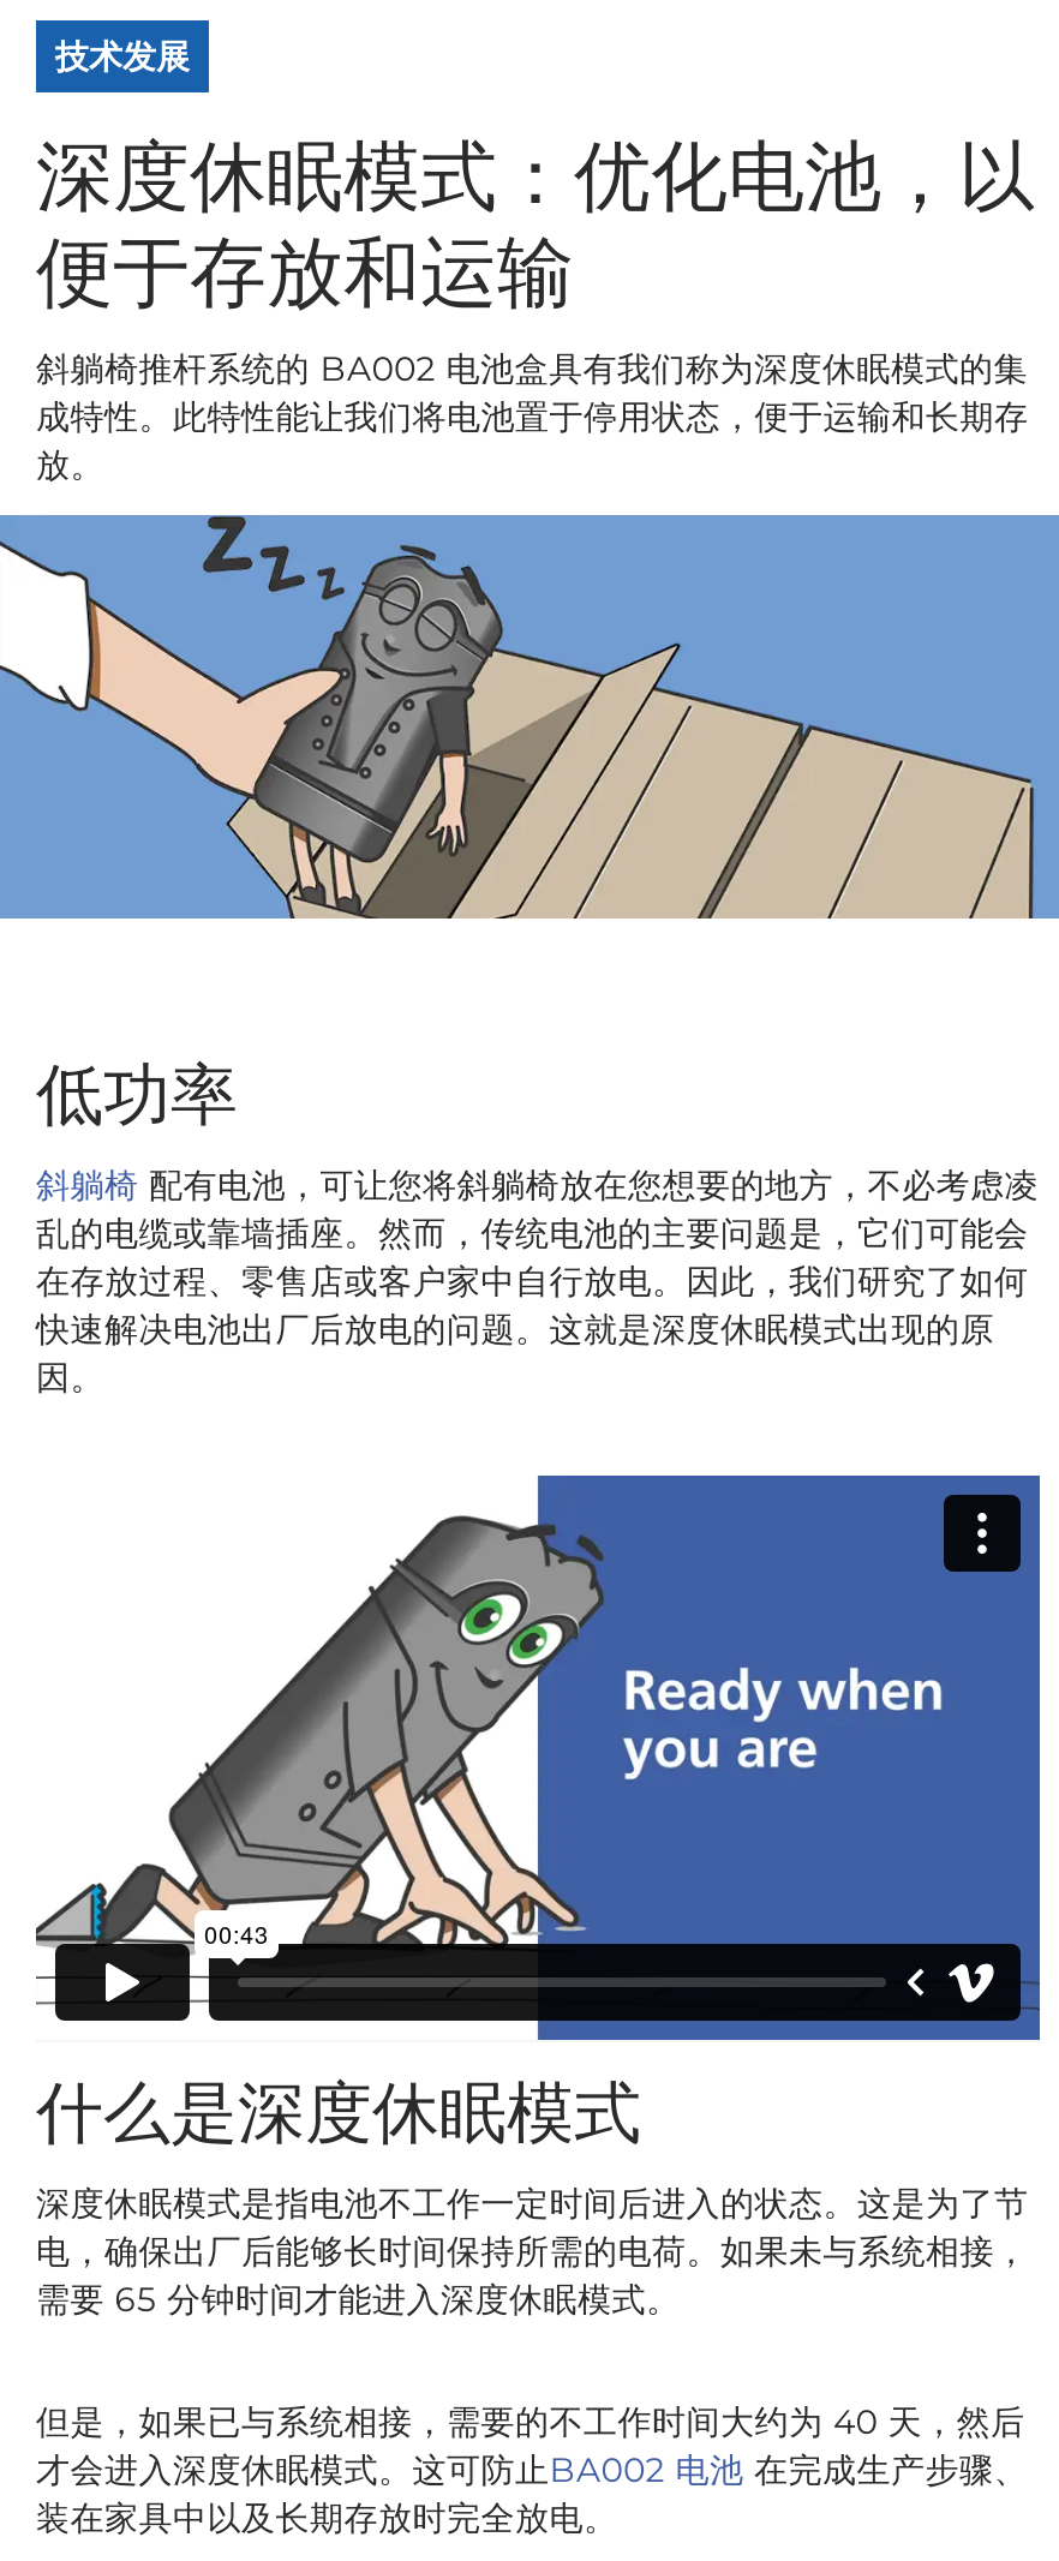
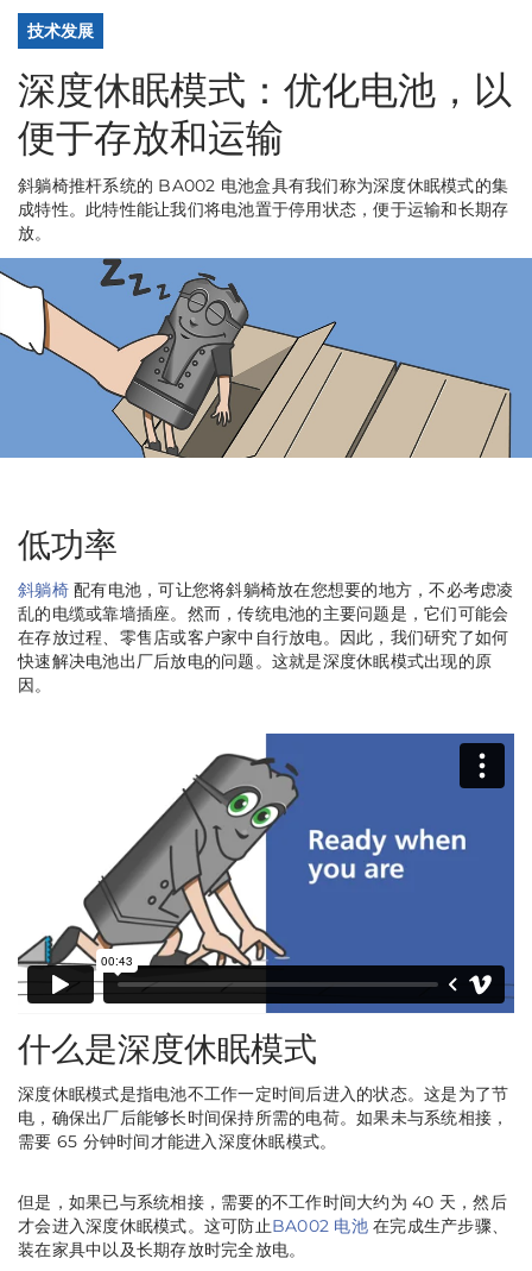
- [image]
+ [image]
